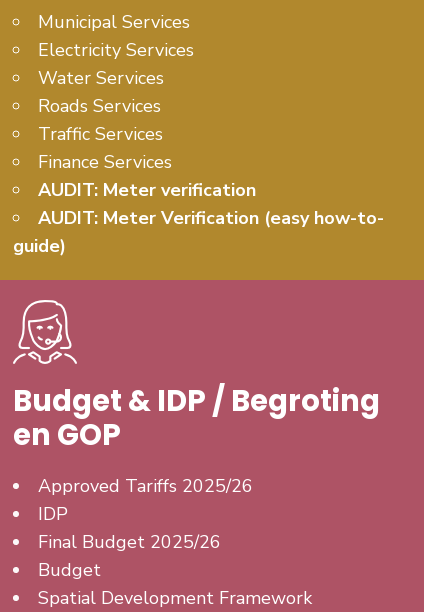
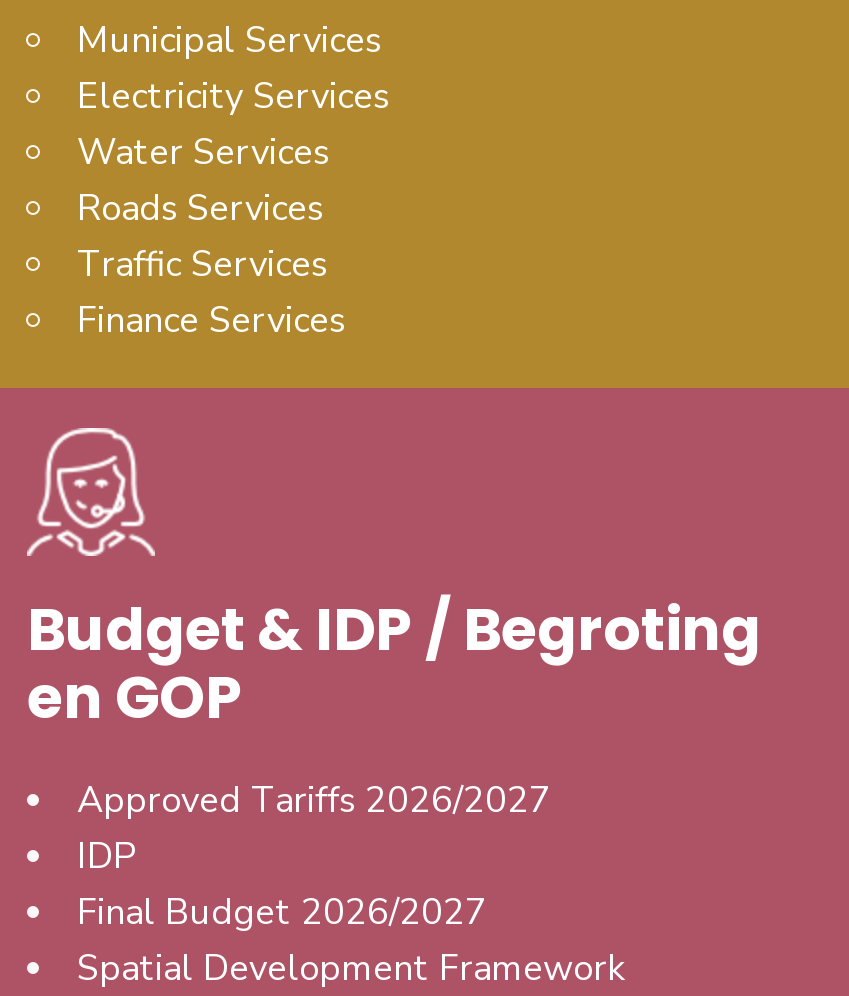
- AUDIT: Meter verification
- AUDIT: Meter Verification (easy how-to-
- guide)

- Approved Tariffs 2025/26
+ Approved Tariffs 2026/2027

- Final Budget 2025/26
- Budget
+ Final Budget 2026/2027
